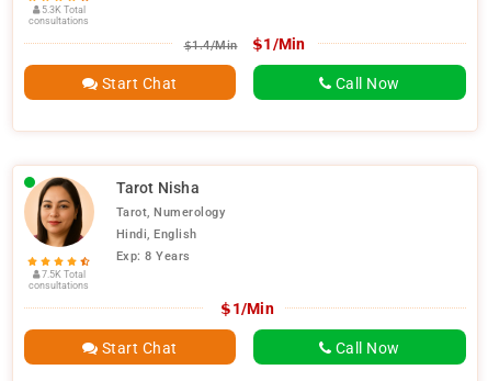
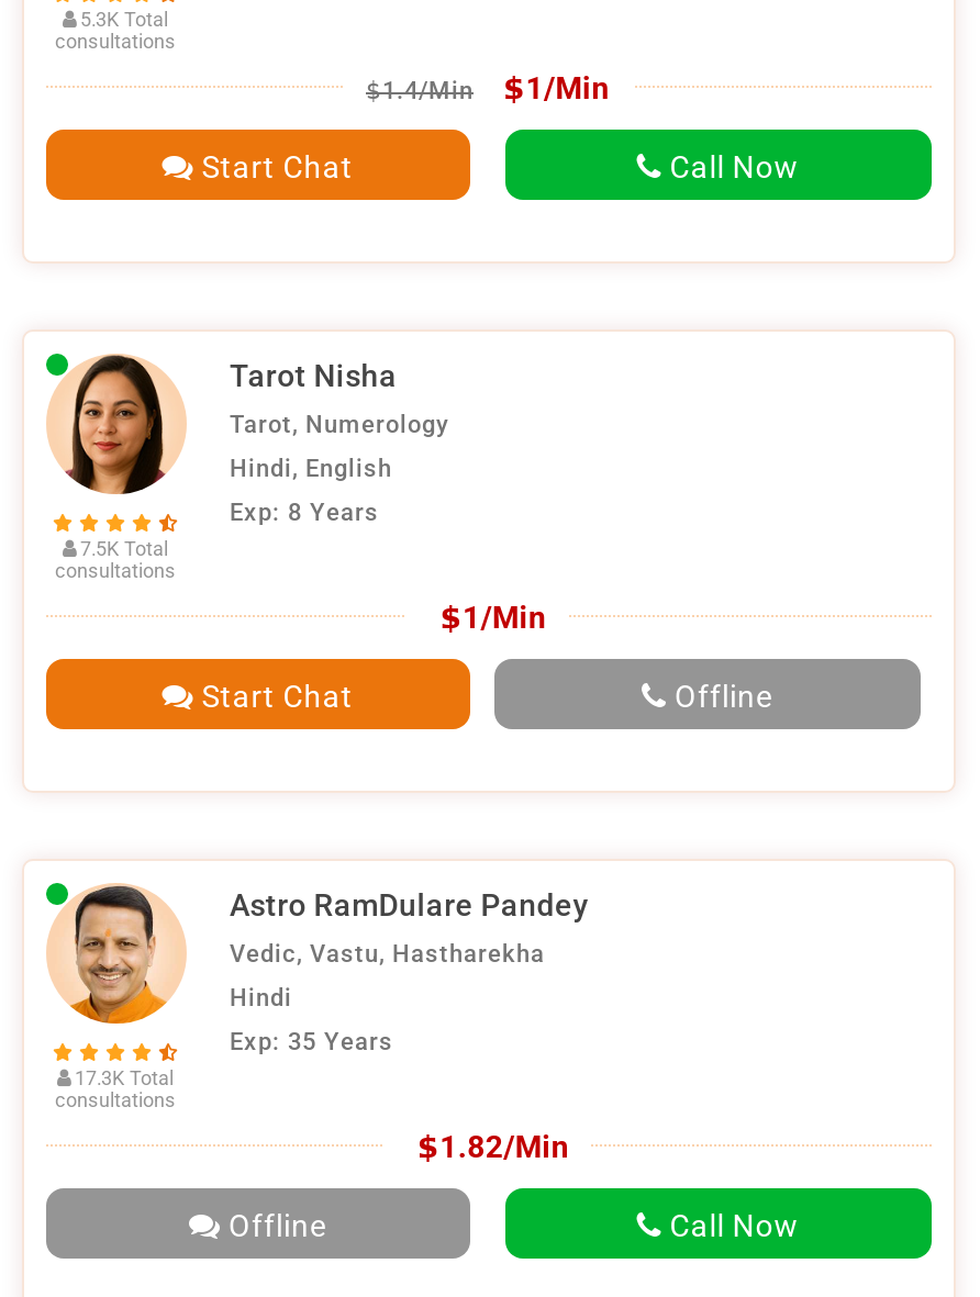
+ [image]
+ 17.3K Total
+ consultations

+ Astro RamDulare Pandey
+ Vedic, Vastu, Hastharekha
+ Hindi
+ Exp: 35 Years
+ $1.82/Min
+ Offline

+ Offline
